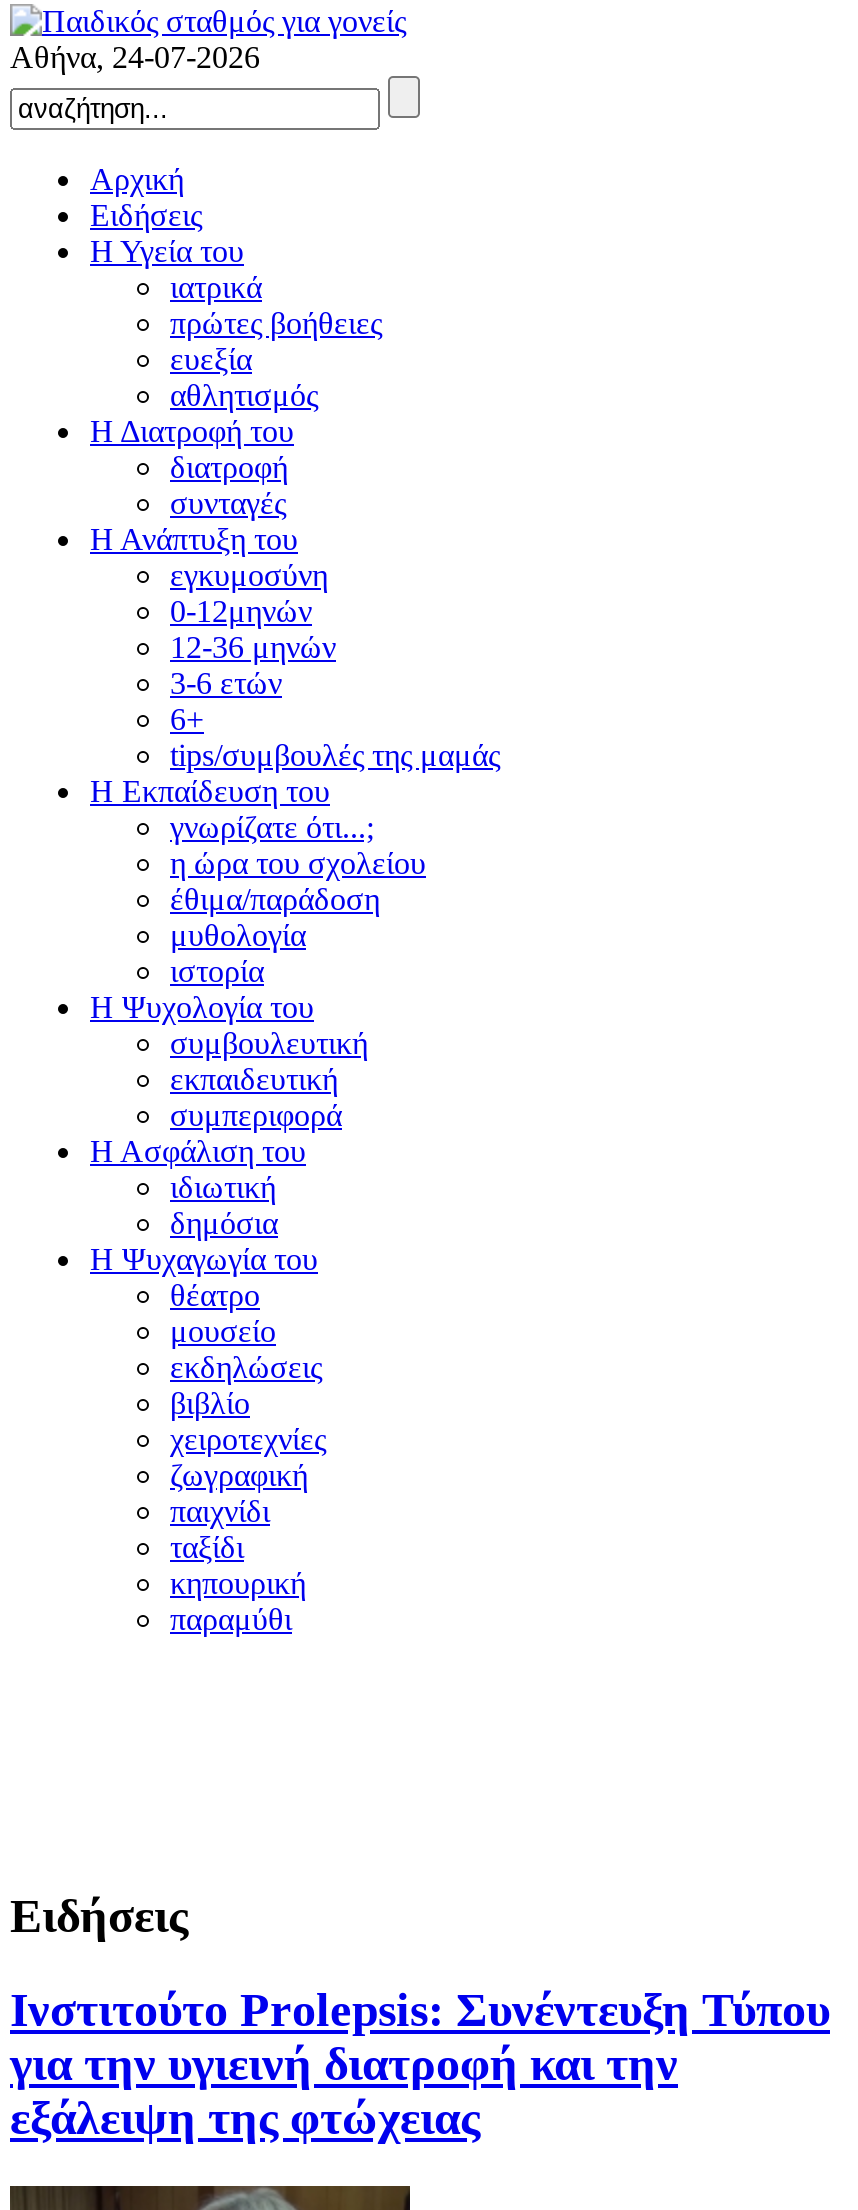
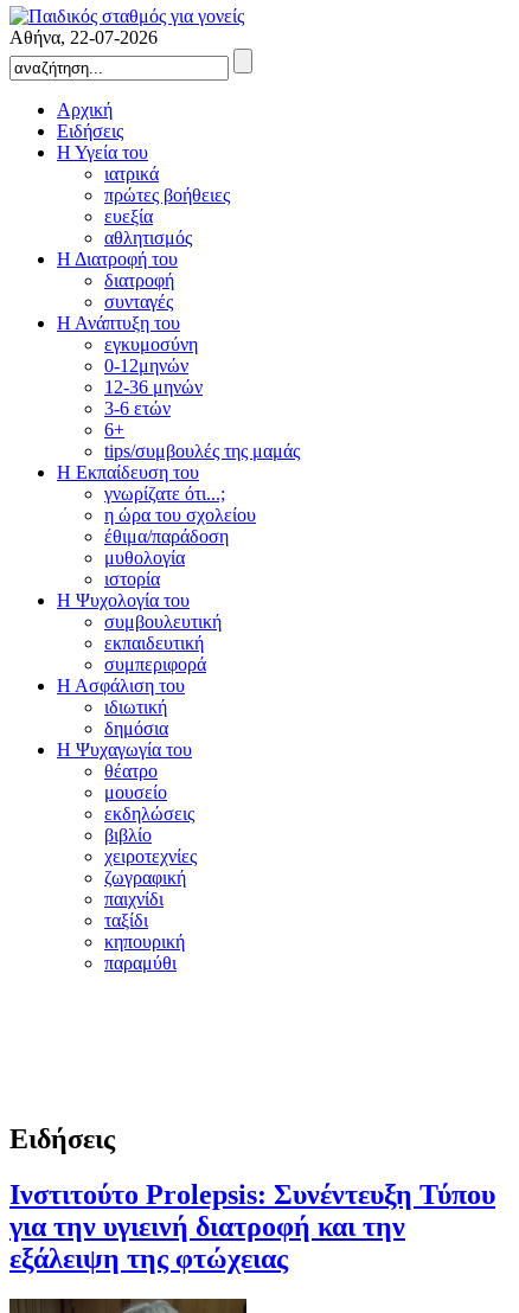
- Αθήνα, 24-07-2026
+ Αθήνα, 22-07-2026
